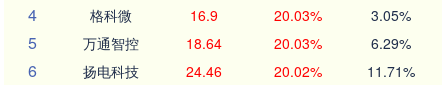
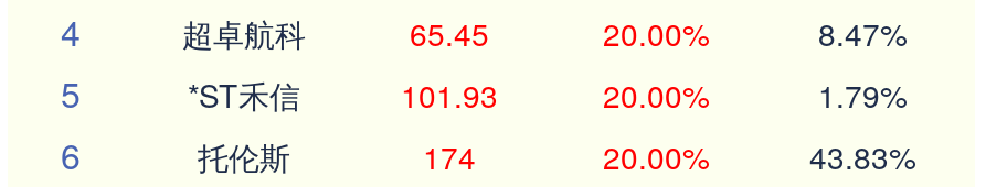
- 格科微
- 16.9
- 20.03%
- 3.05%
+ 超卓航科
+ 65.45
+ 20.00%
+ 8.47%

- 万通智控
- 18.64
- 20.03%
- 6.29%
+ *ST禾信
+ 101.93
+ 20.00%
+ 1.79%

- 扬电科技
- 24.46
- 20.02%
- 11.71%
+ 托伦斯
+ 174
+ 20.00%
+ 43.83%
